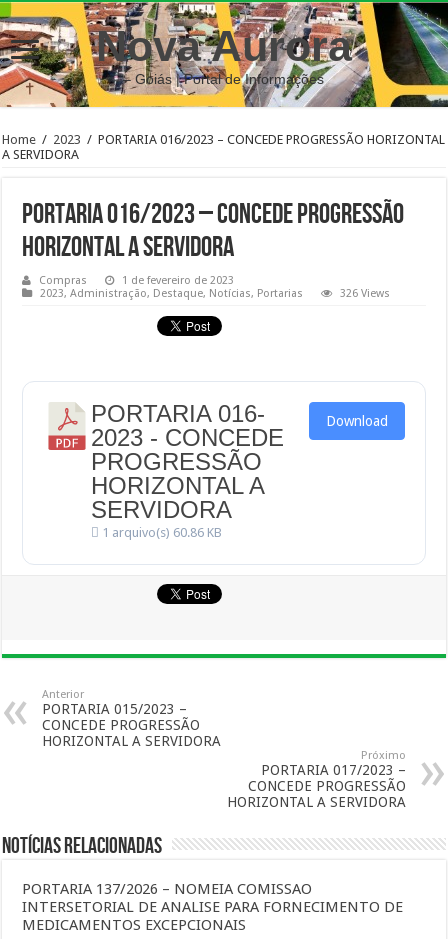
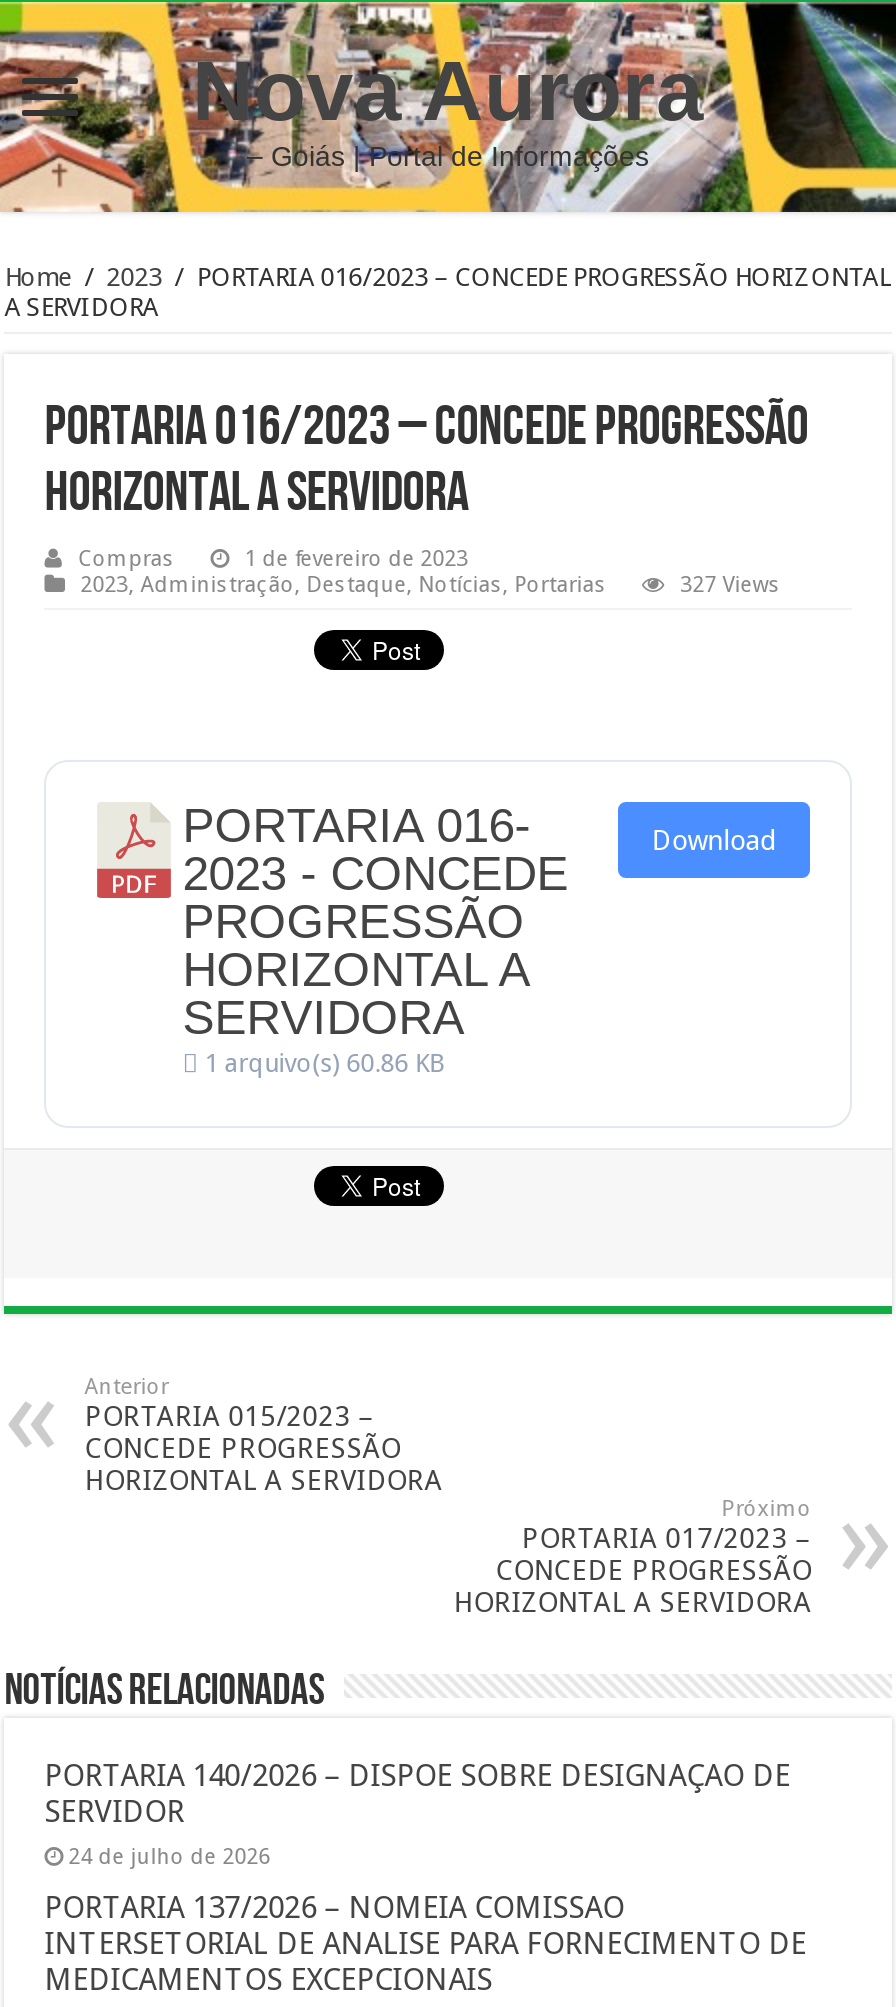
- 326 Views
+ 327 Views

+ PORTARIA 140/2026 – DISPOE SOBRE DESIGNAÇAO DE
+ SERVIDOR
+ 24 de julho de 2026
